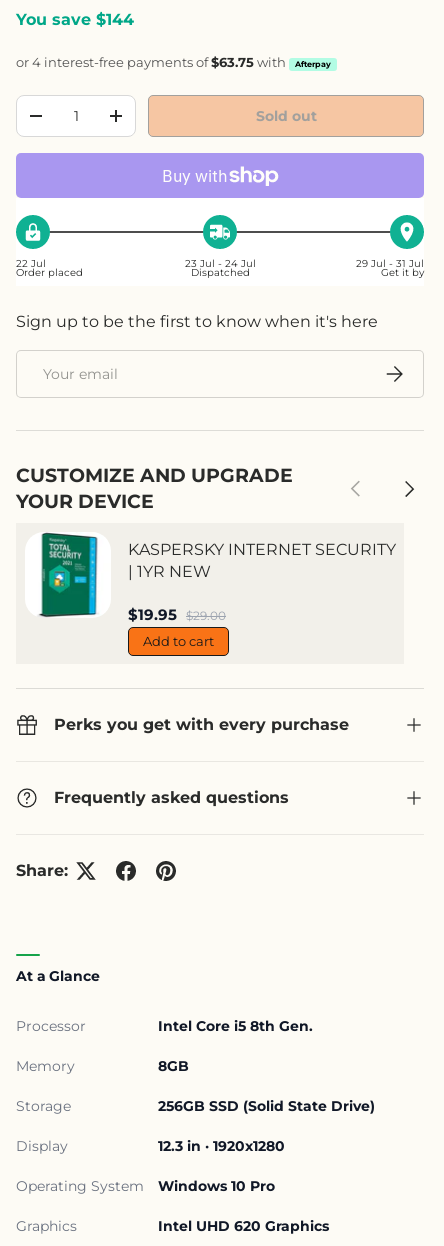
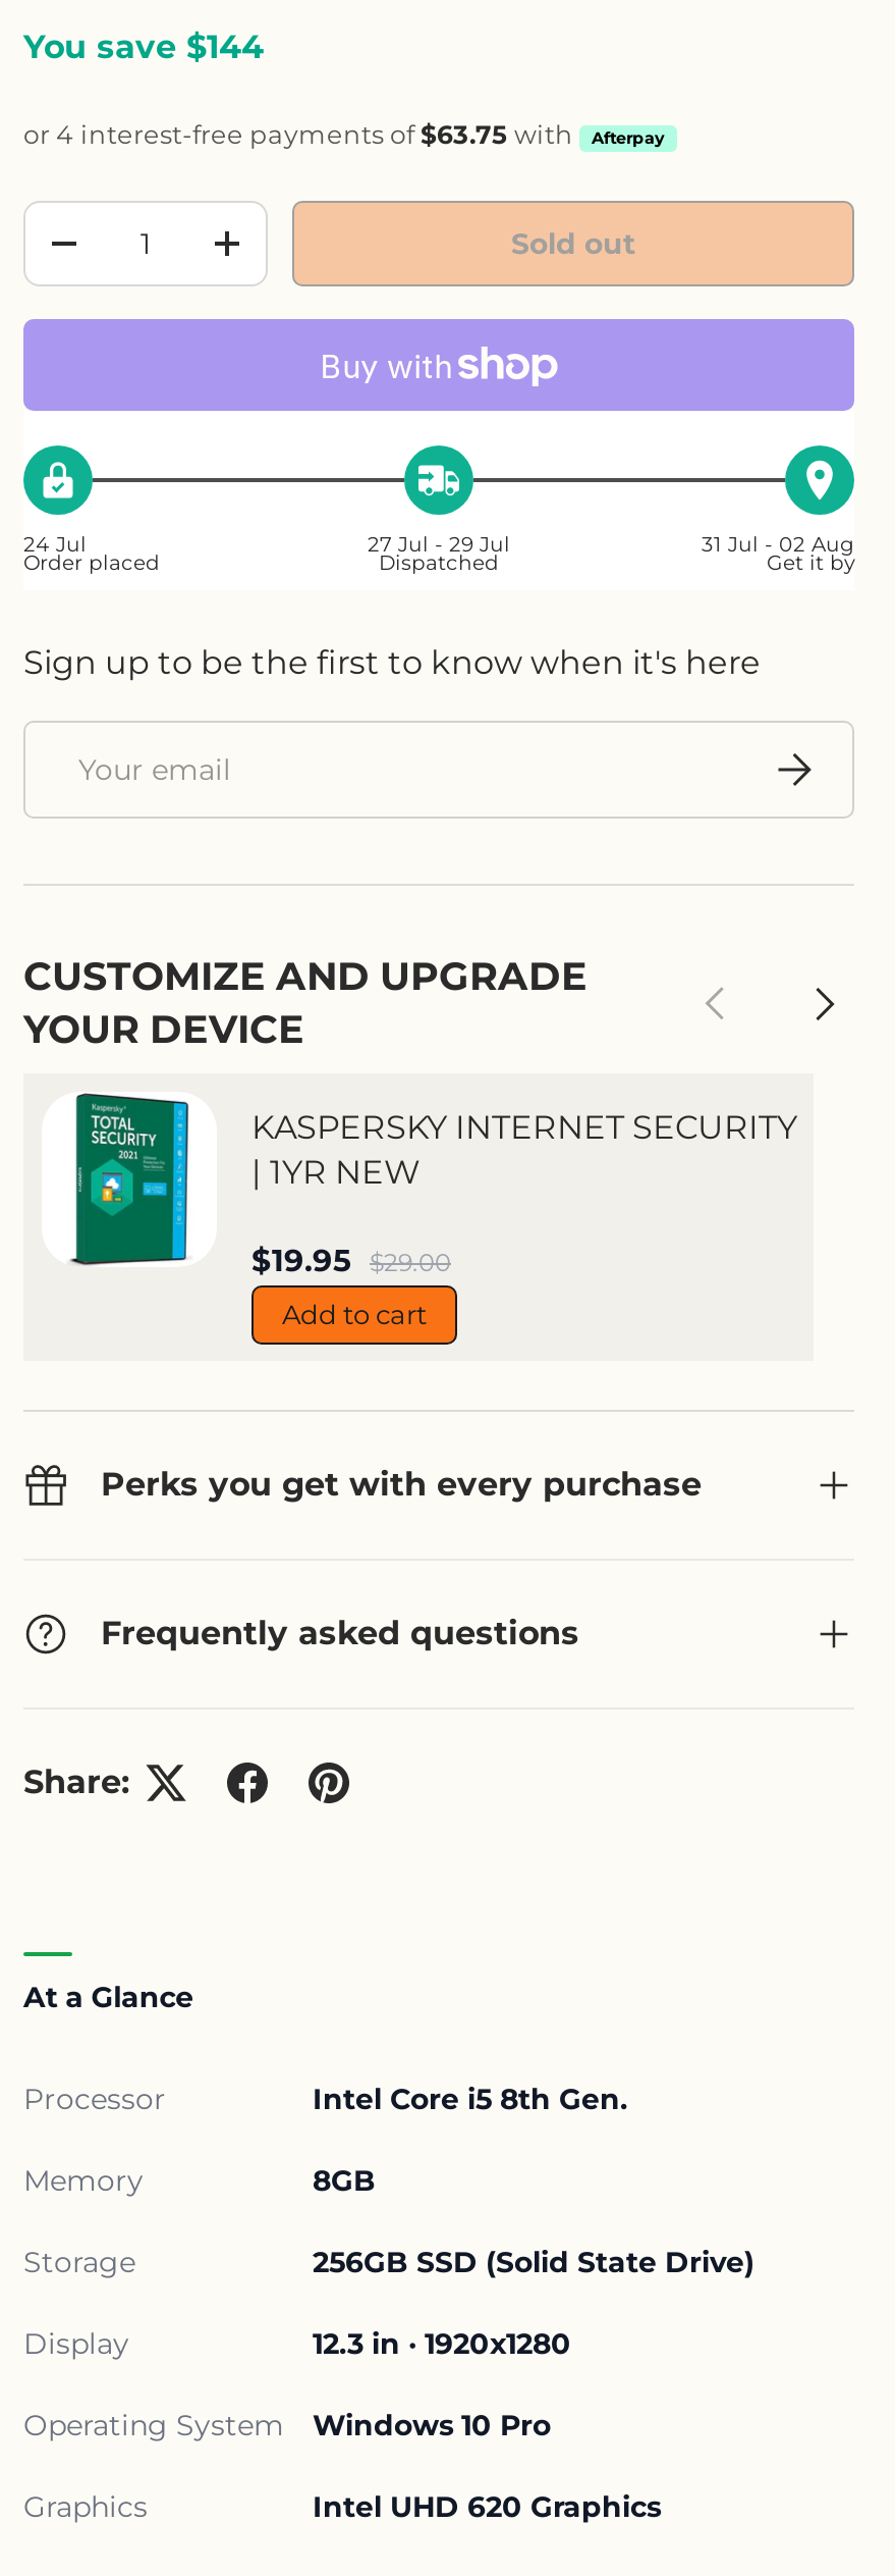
- 22 Jul
+ 24 Jul

- 23 Jul - 24 Jul
+ 27 Jul - 29 Jul

- 29 Jul - 31 Jul
+ 31 Jul - 02 Aug
